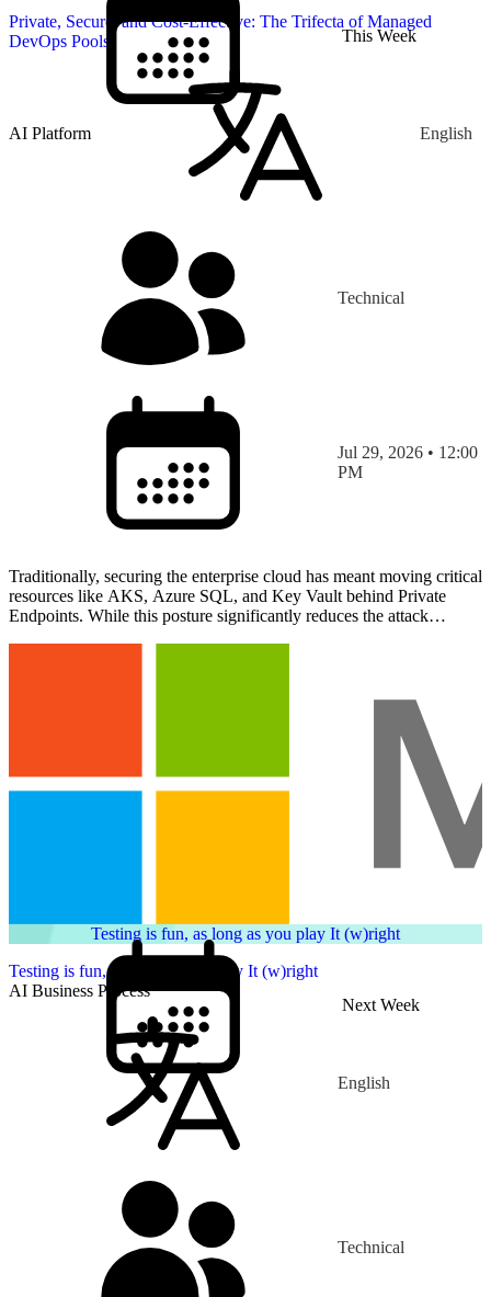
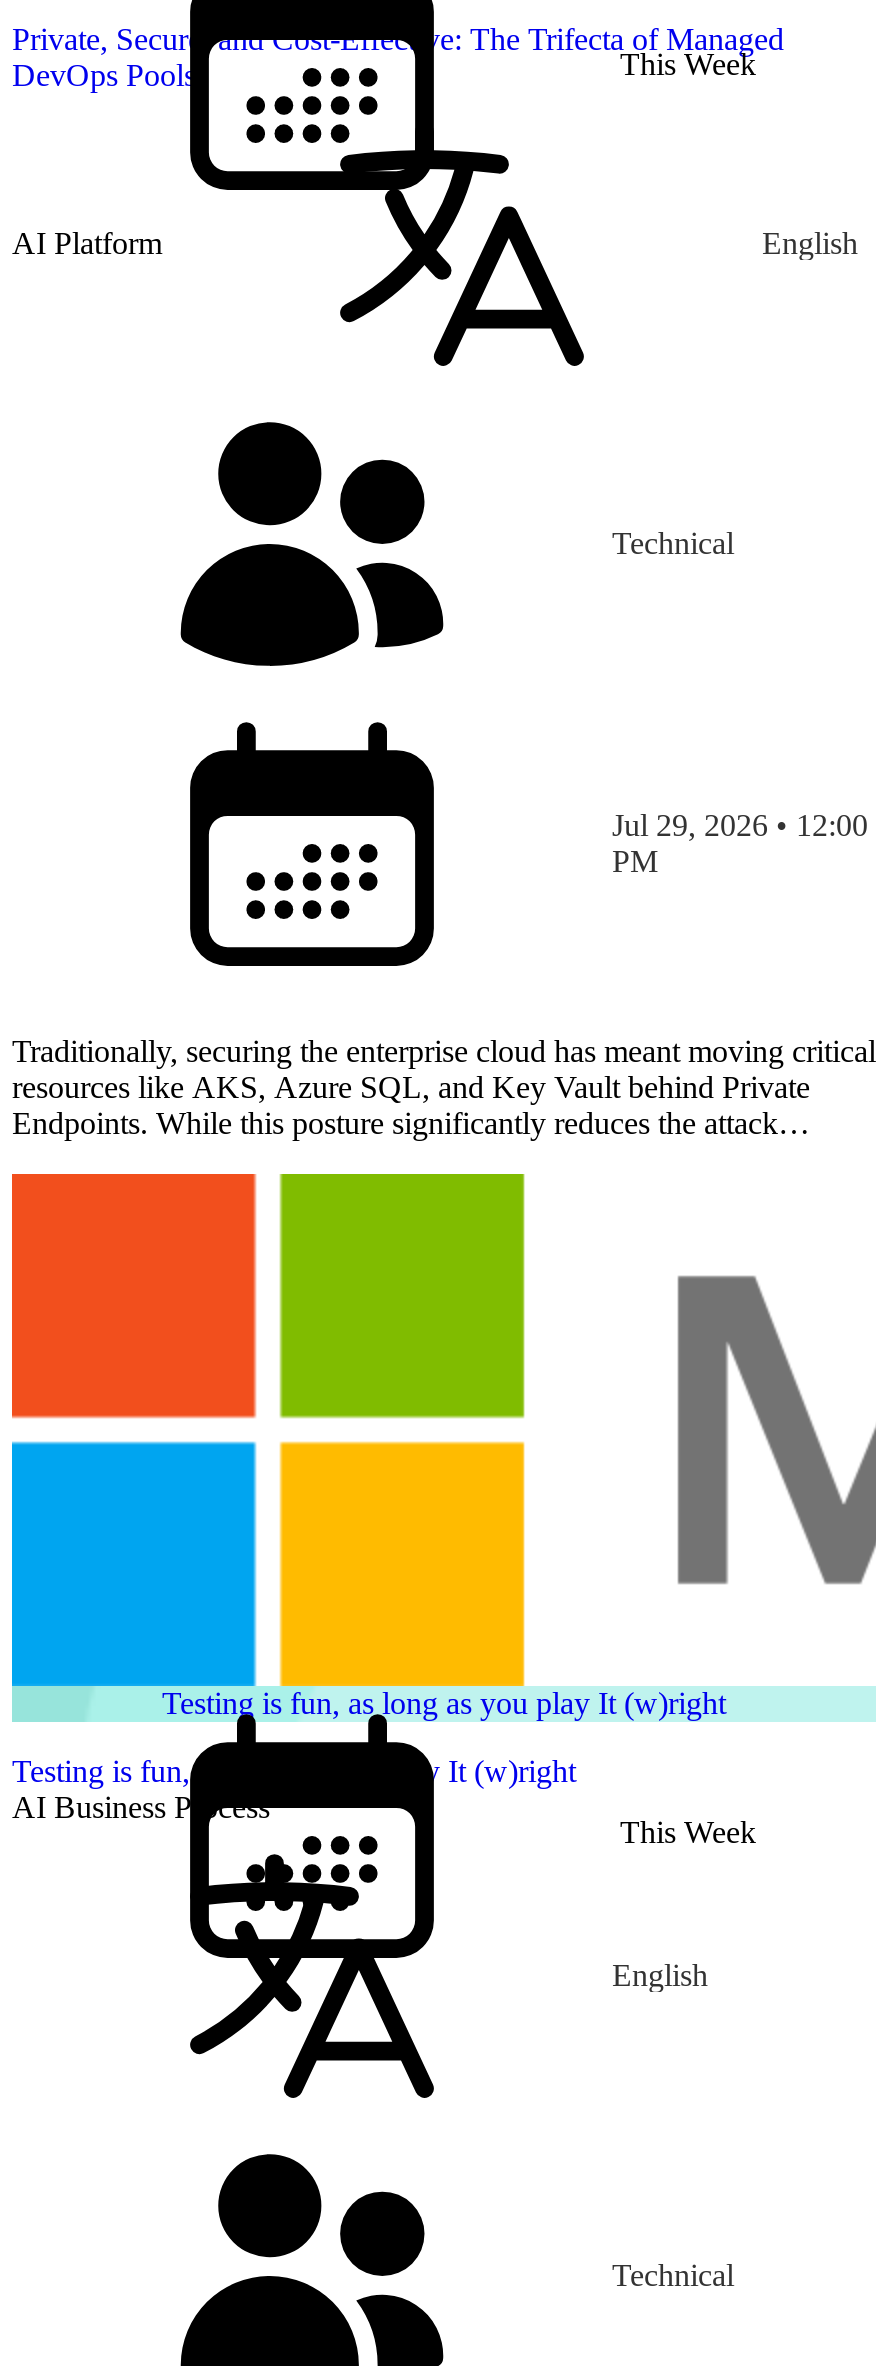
- Next Week
+ This Week
